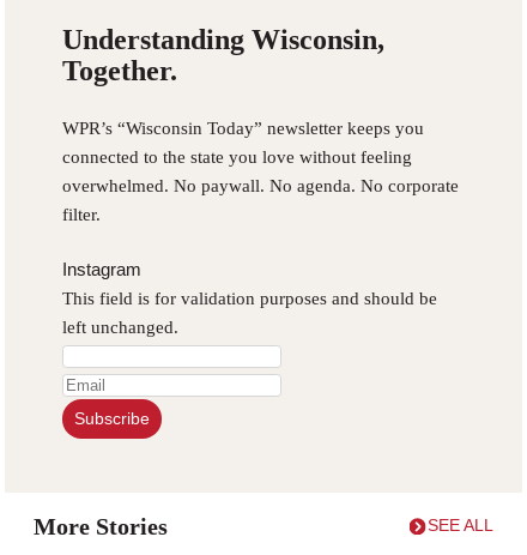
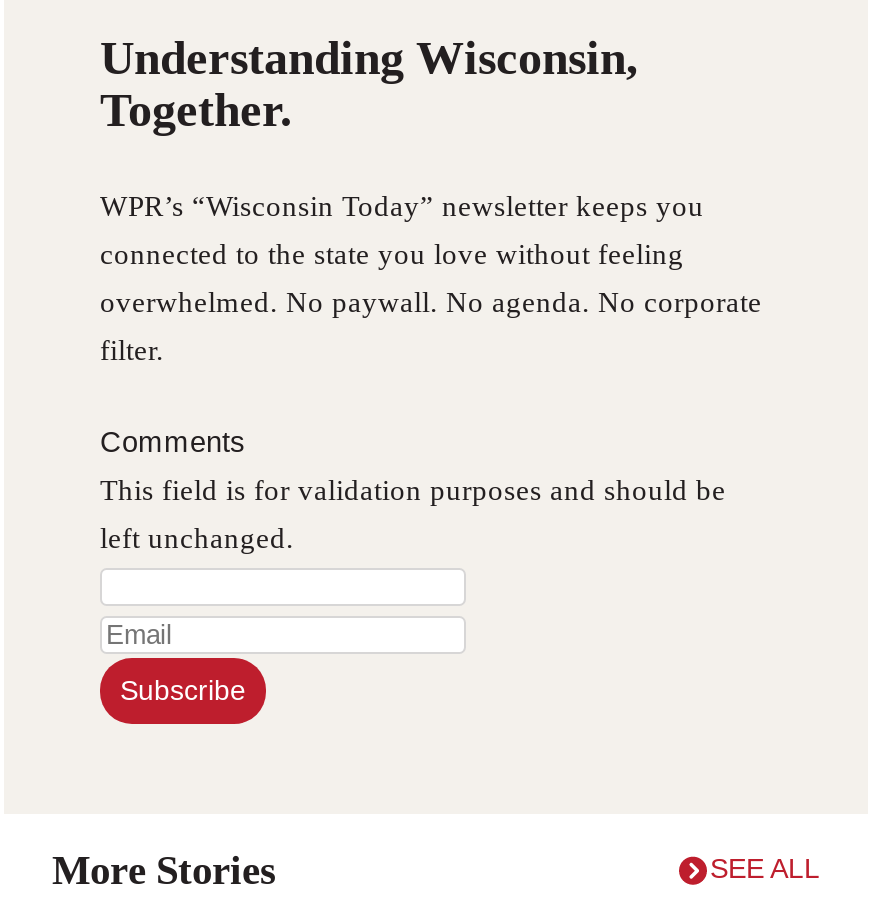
- Instagram
+ Comments
